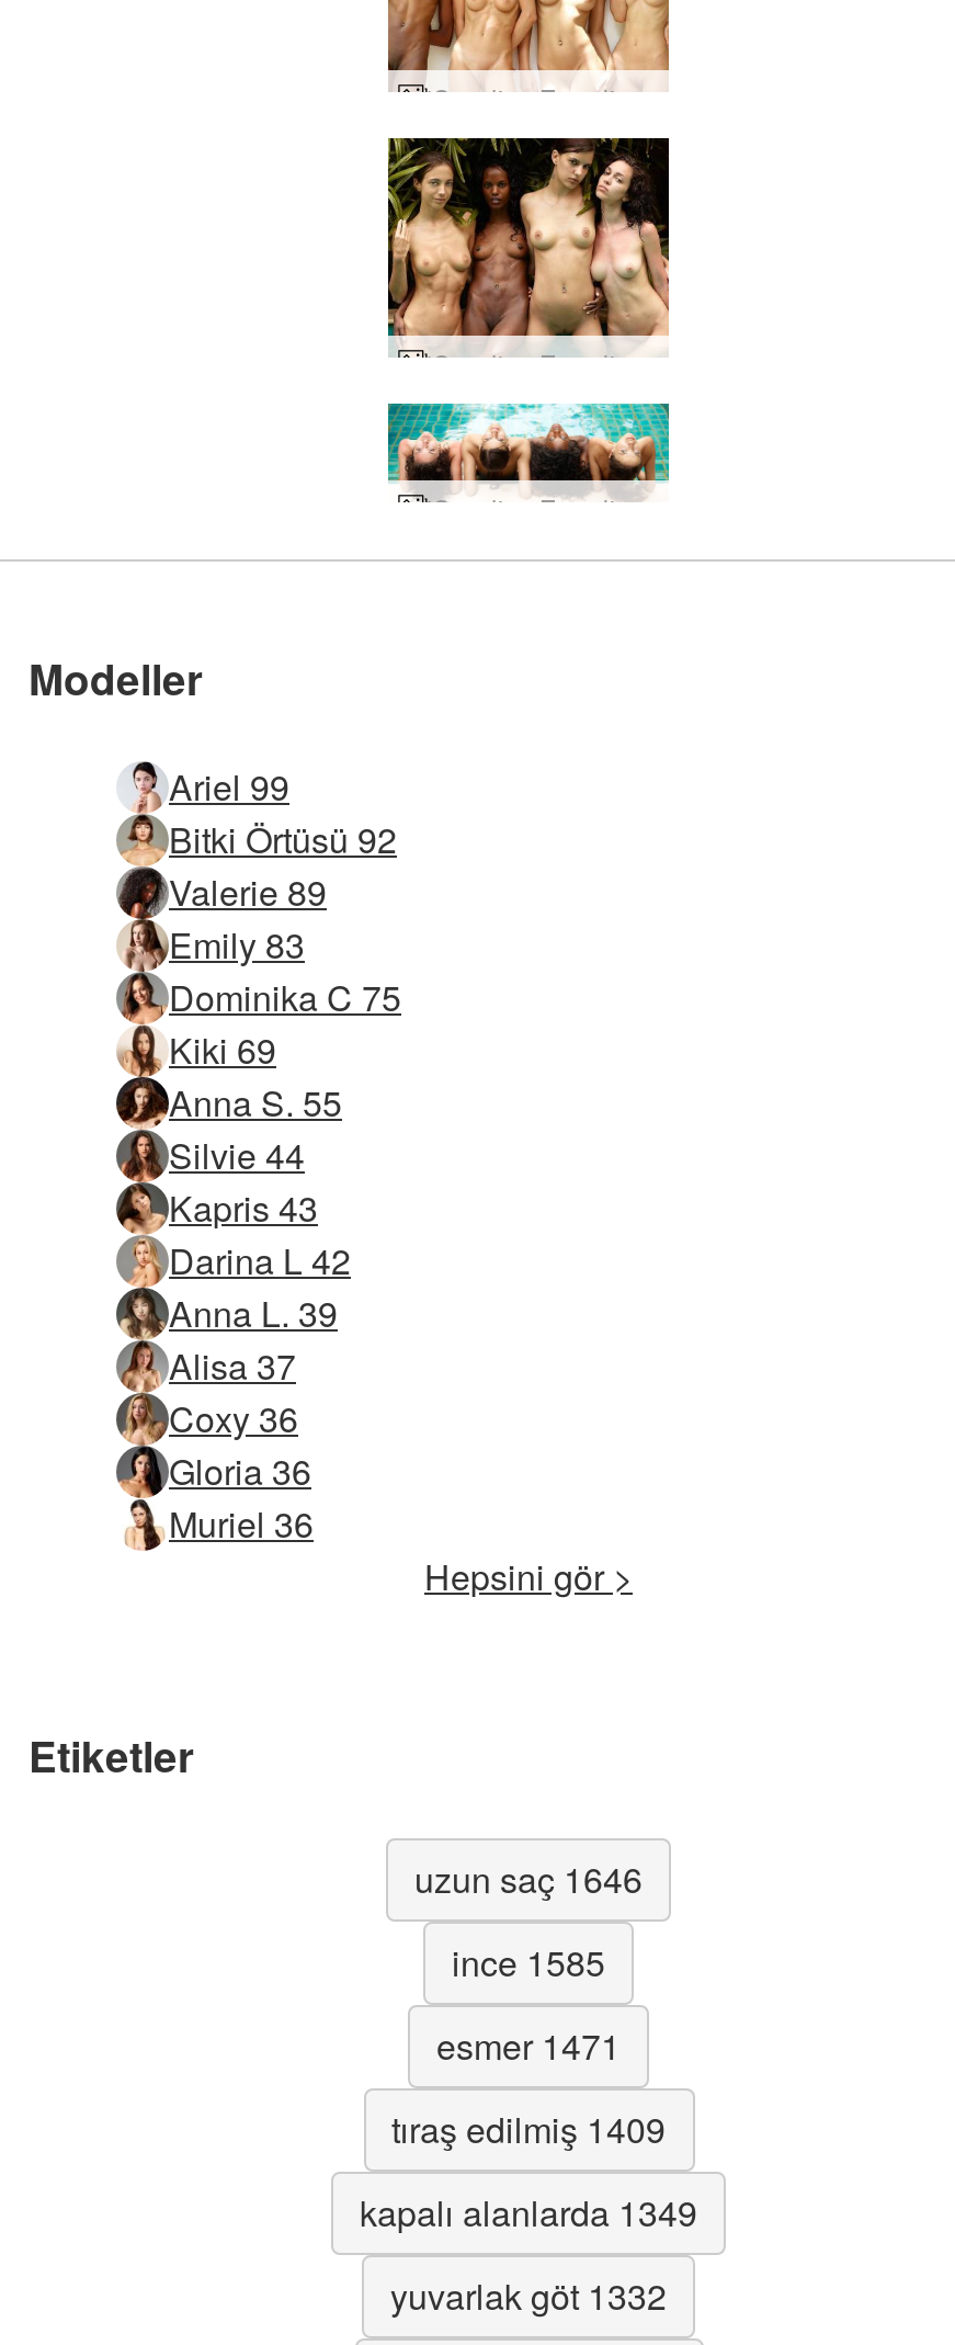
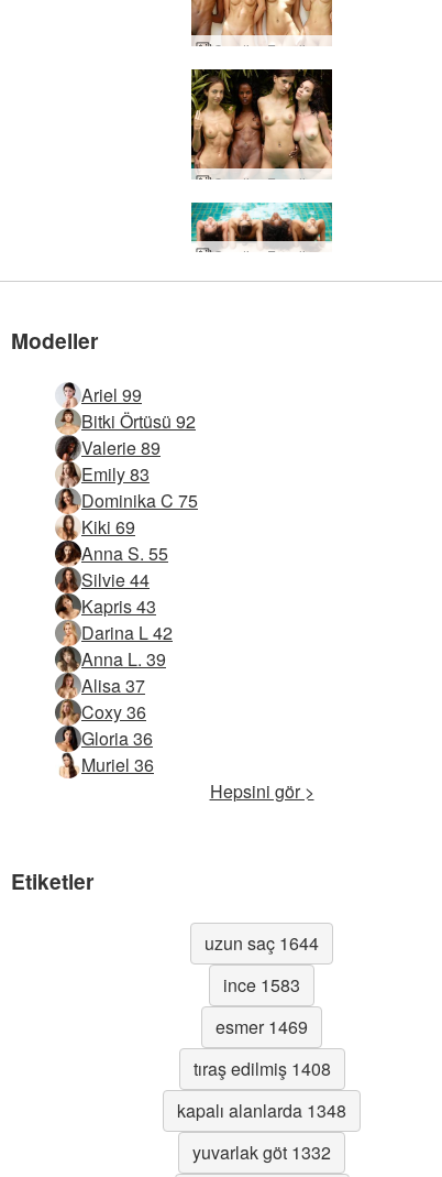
- uzun saç 1646
+ uzun saç 1644

- ince 1585
+ ince 1583

- esmer 1471
+ esmer 1469

- tıraş edilmiş 1409
+ tıraş edilmiş 1408

- kapalı alanlarda 1349
+ kapalı alanlarda 1348
